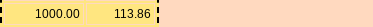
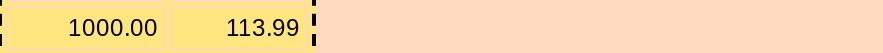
- 113.86
+ 113.99
